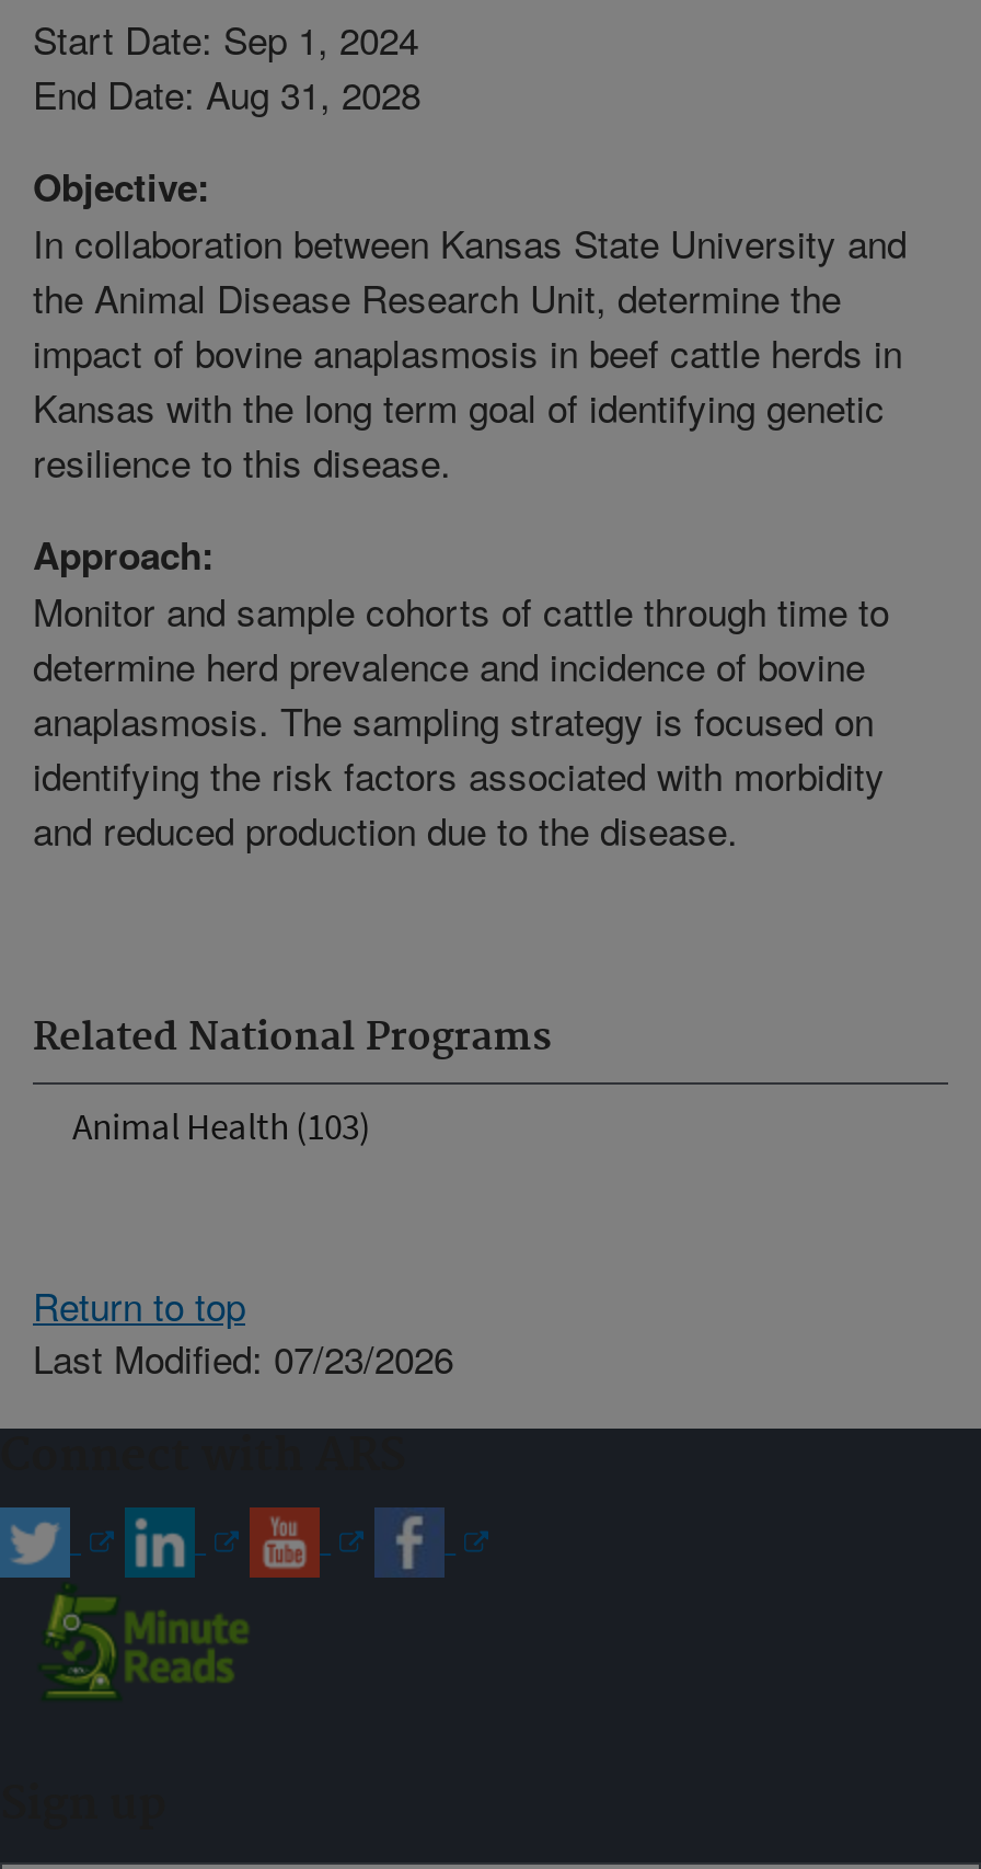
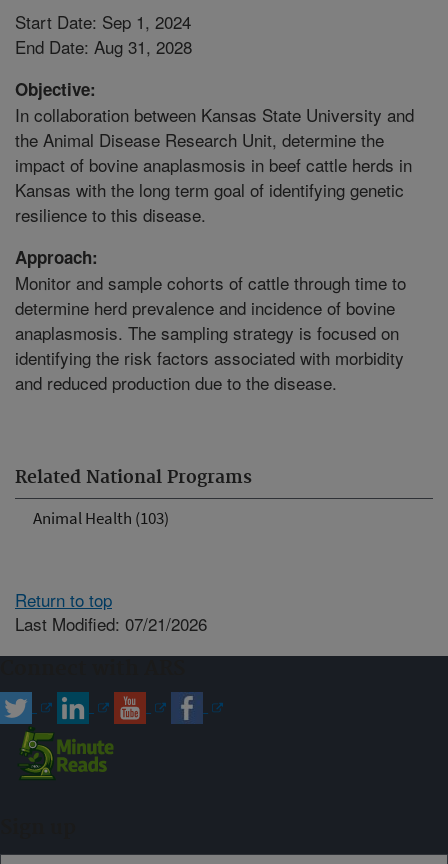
- Last Modified: 07/23/2026
+ Last Modified: 07/21/2026
